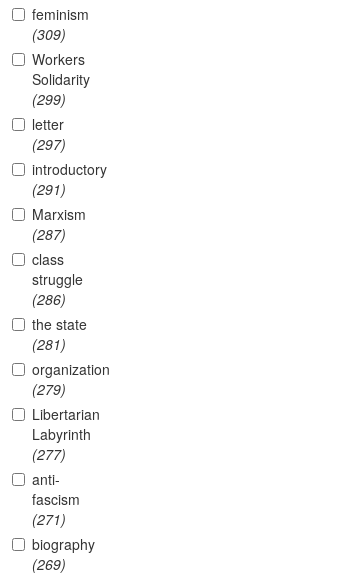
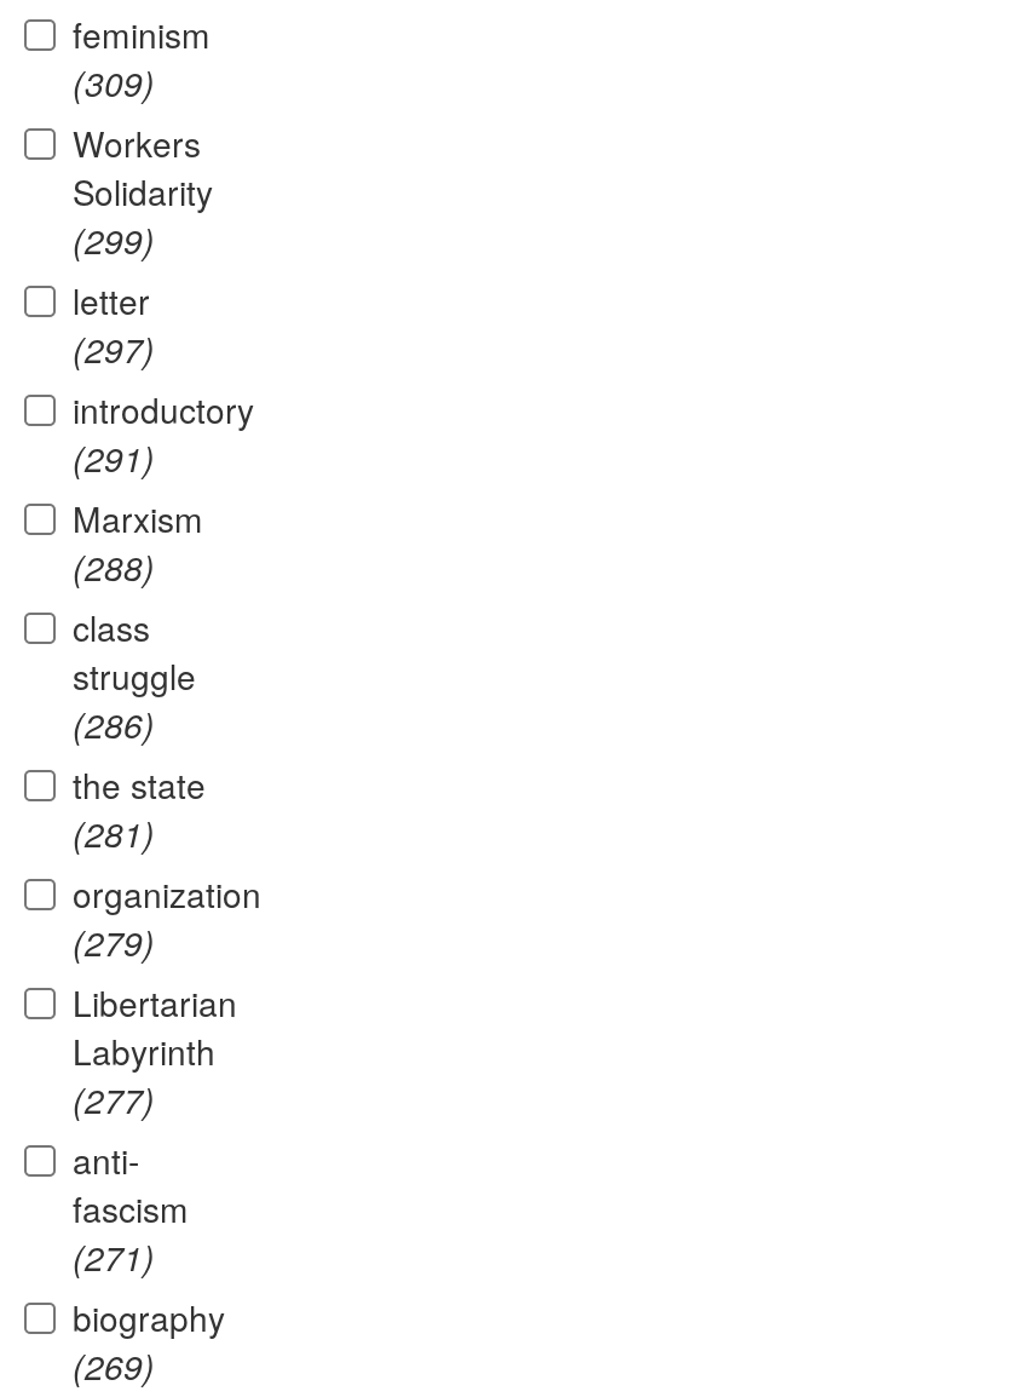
- (287)
+ (288)
